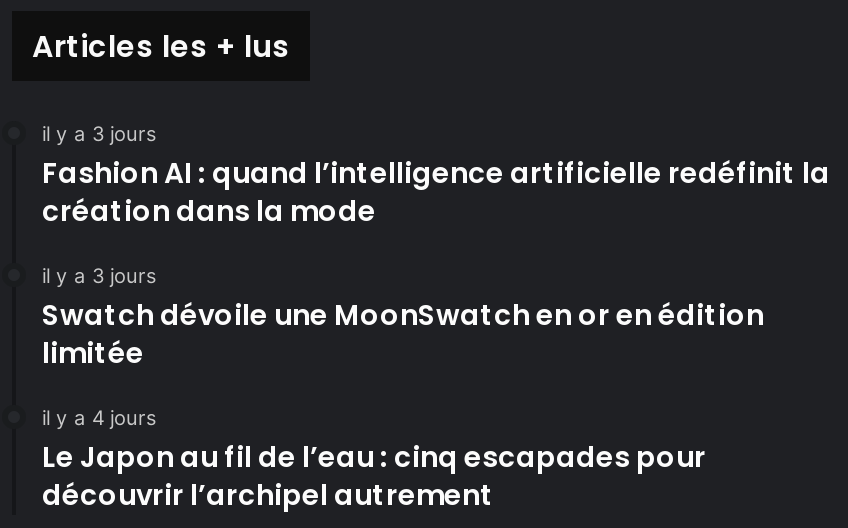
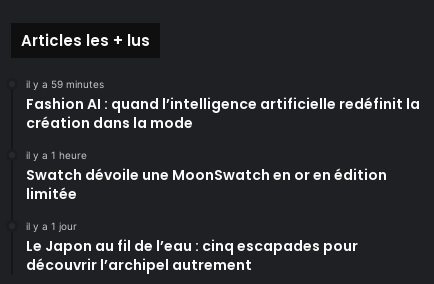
- il y a 3 jours
+ il y a 59 minutes

- il y a 3 jours
+ il y a 1 heure

- il y a 4 jours
+ il y a 1 jour
